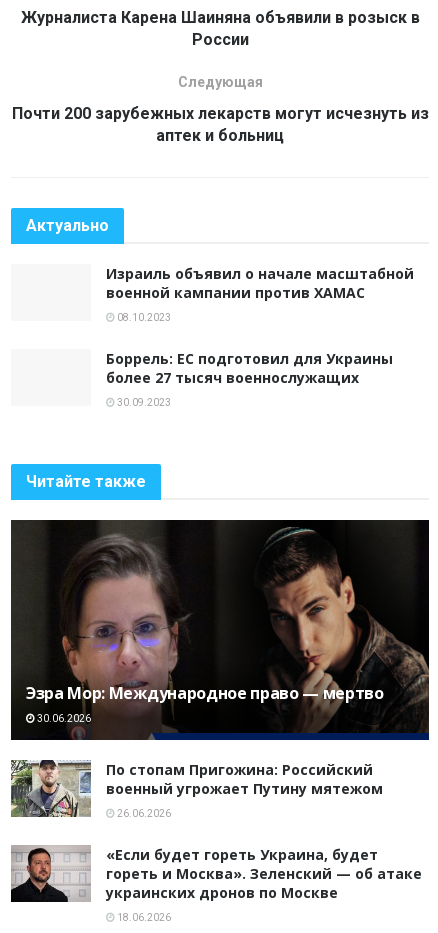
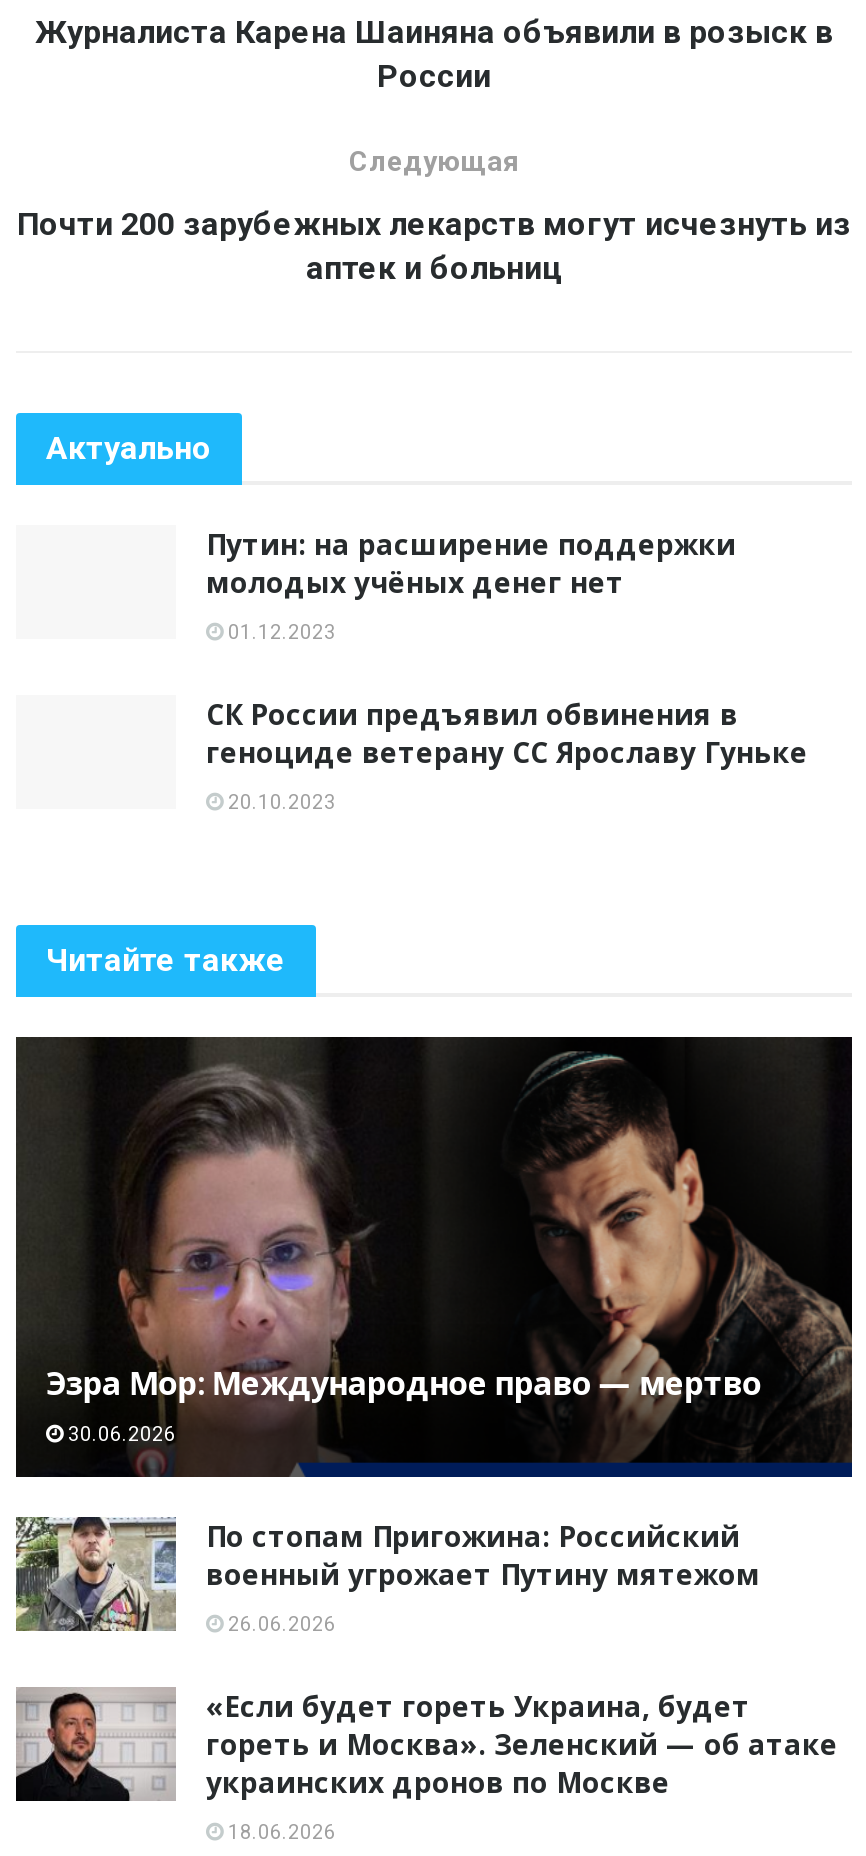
- Израиль объявил о начале масштабной
- военной кампании против ХАМАС
+ Путин: на расширение поддержки
+ молодых учёных денег нет

- 08.10.2023
+ 01.12.2023

- Боррель: ЕС подготовил для Украины
- более 27 тысяч военнослужащих
+ СК России предъявил обвинения в
+ геноциде ветерану СС Ярославу Гуньке

- 30.09.2023
+ 20.10.2023
